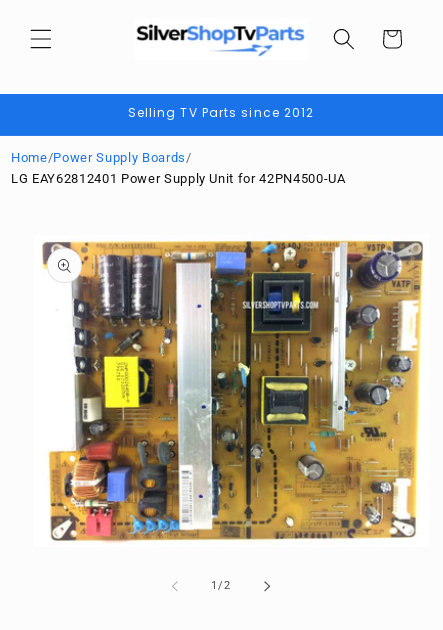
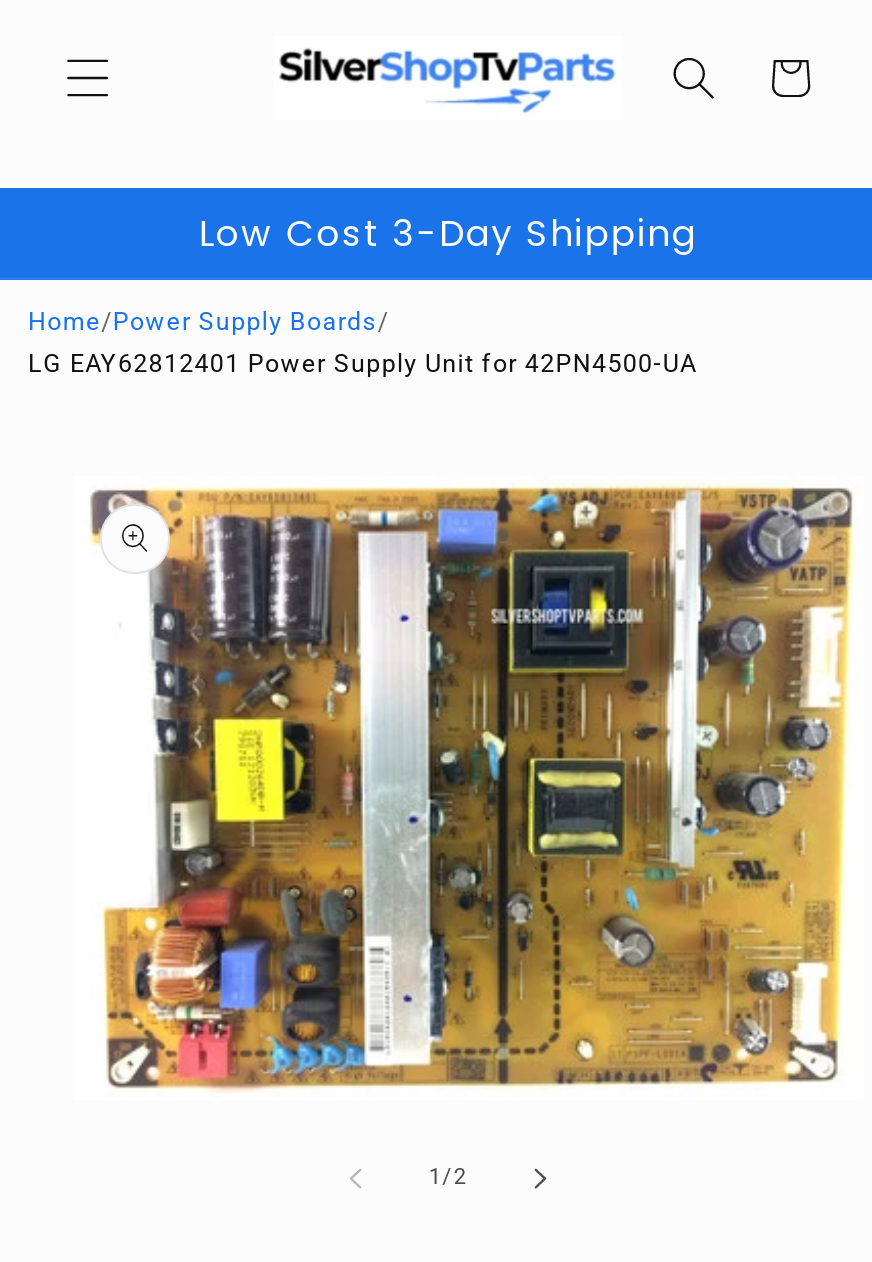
- Selling TV Parts since 2012
+ Low Cost 3-Day Shipping
